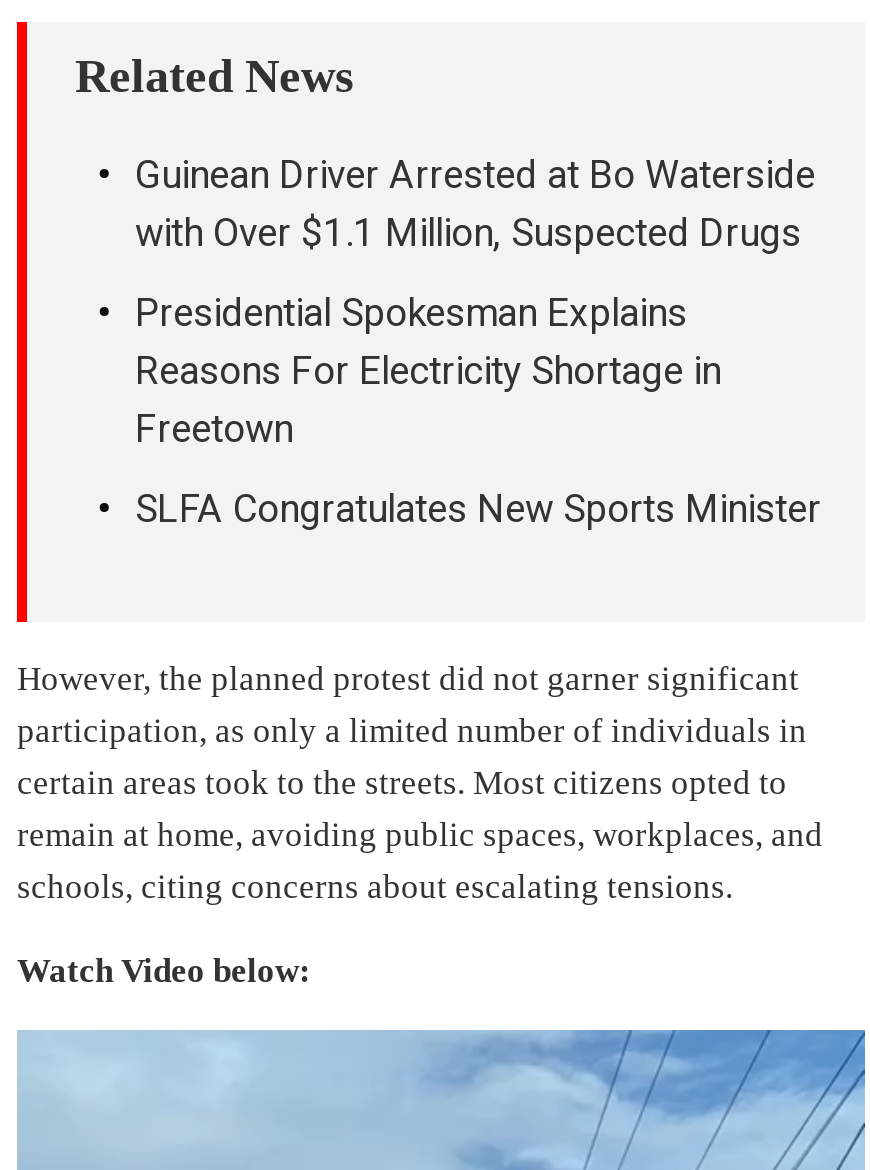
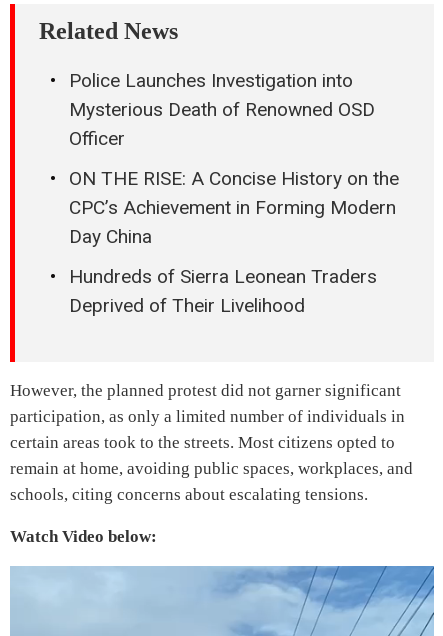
- Guinean Driver Arrested at Bo Waterside
- with Over $1.1 Million, Suspected Drugs
+ Police Launches Investigation into
+ Mysterious Death of Renowned OSD
+ Officer

- Presidential Spokesman Explains
- Reasons For Electricity Shortage in
- Freetown
+ ON THE RISE: A Concise History on the
+ CPC’s Achievement in Forming Modern
+ Day China

- SLFA Congratulates New Sports Minister
+ Hundreds of Sierra Leonean Traders
+ Deprived of Their Livelihood
